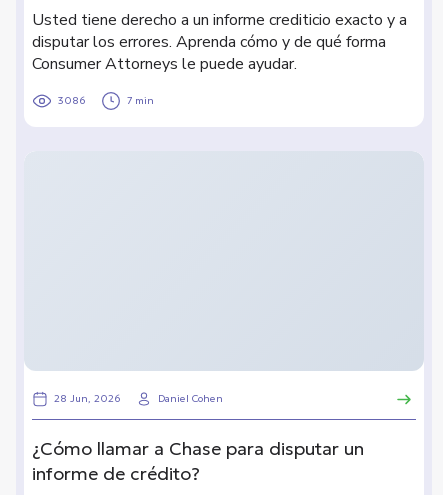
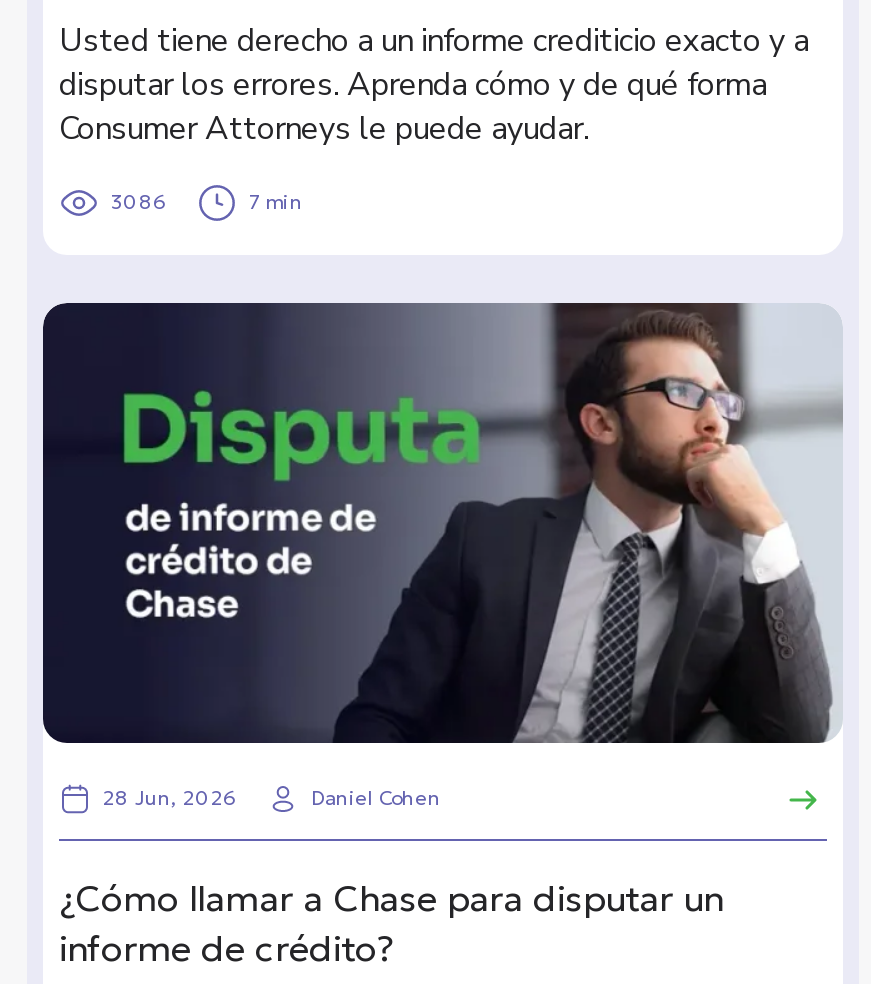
+ [image]
